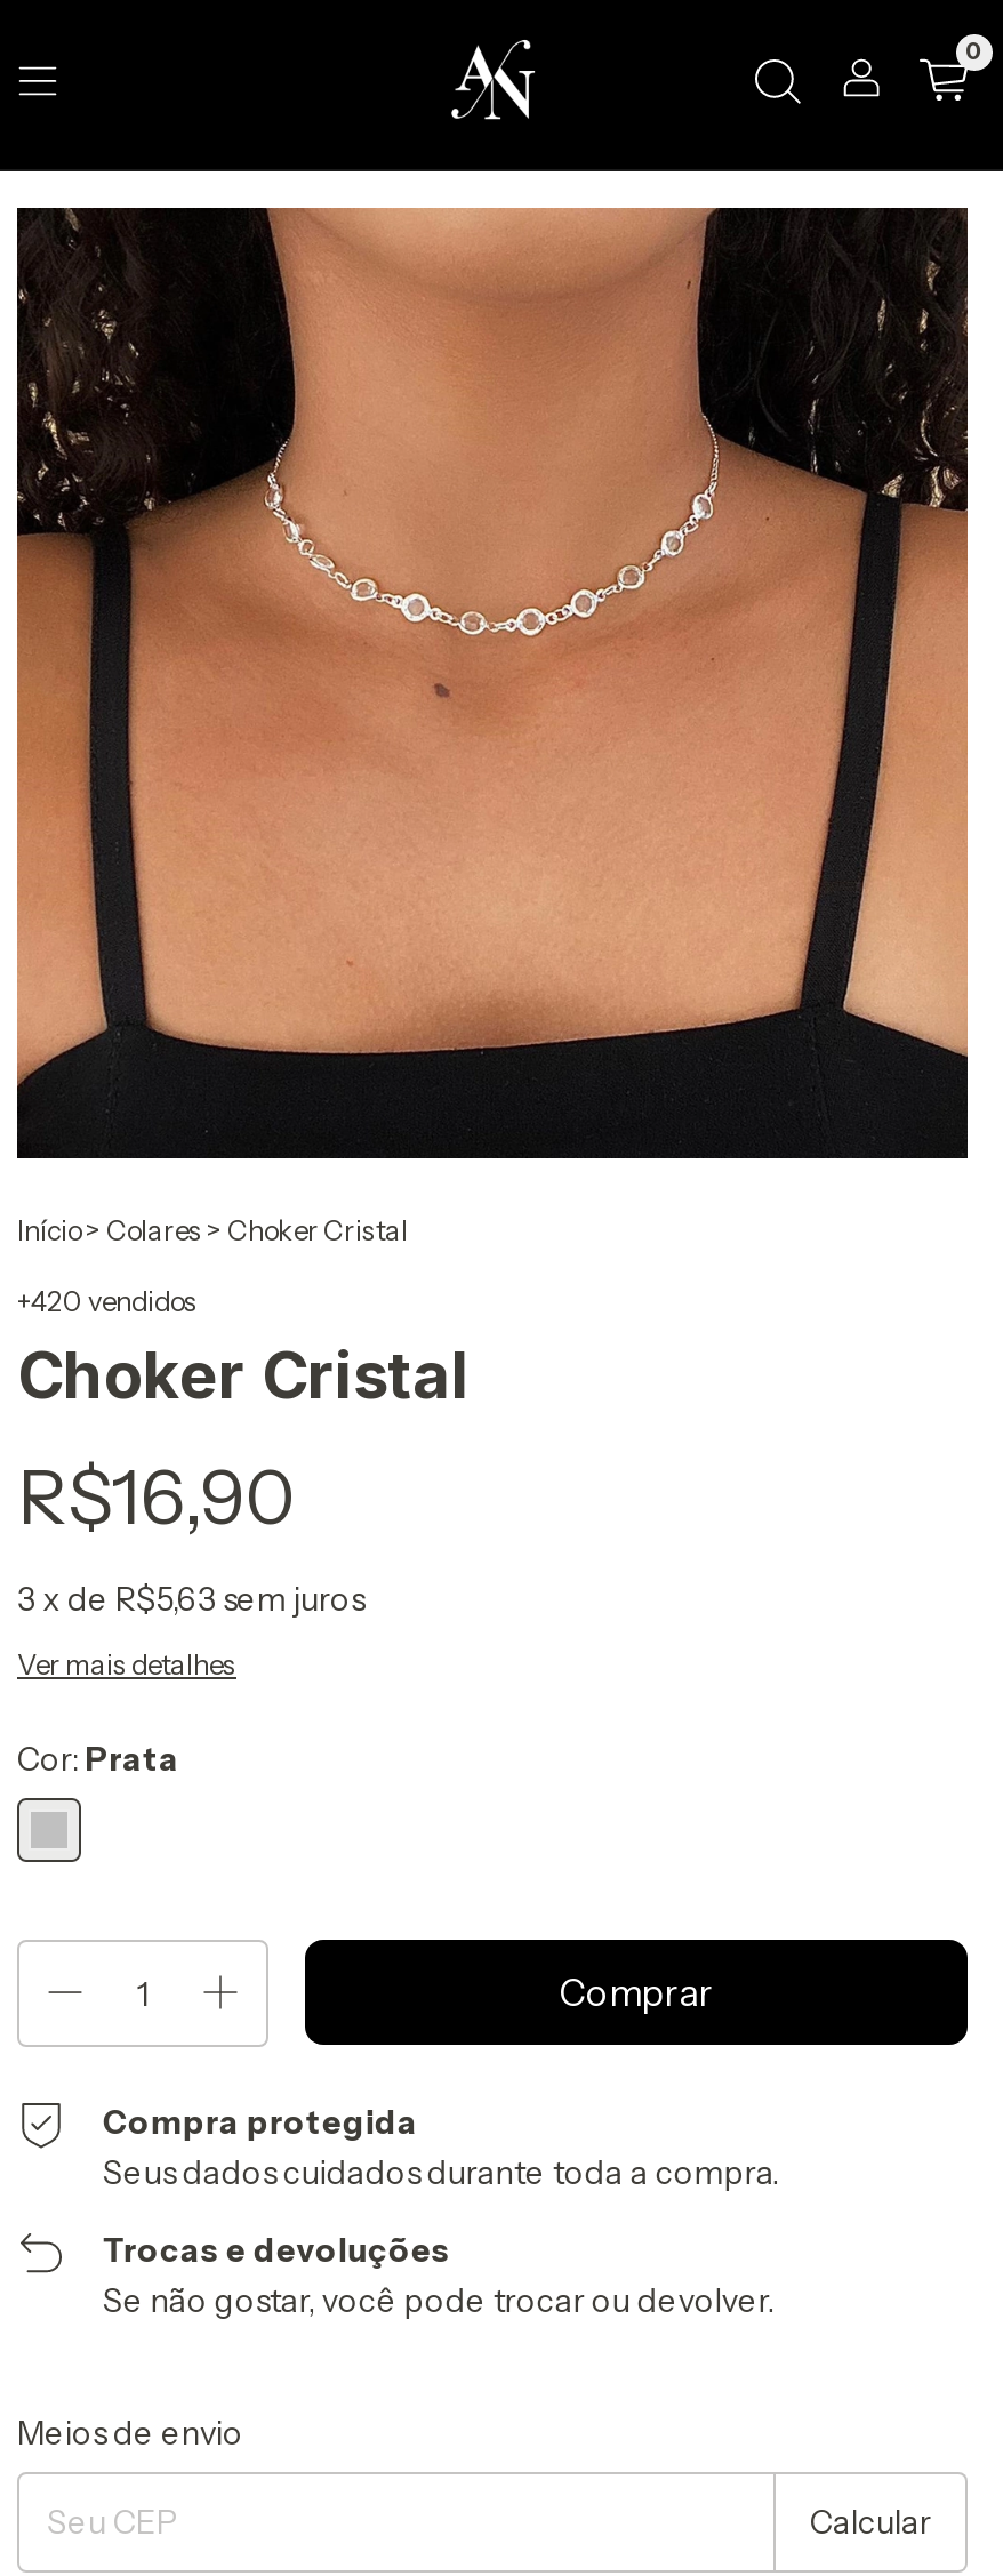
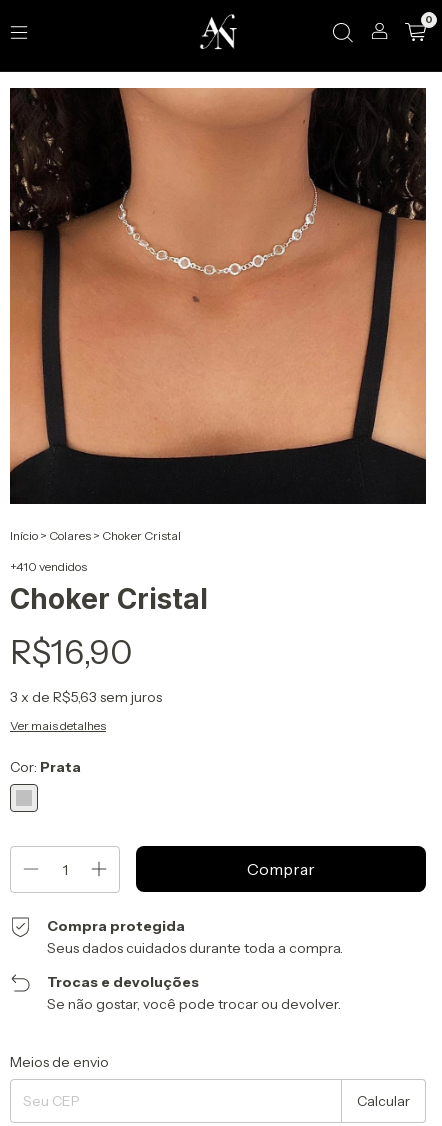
- +420 vendidos
+ +410 vendidos
